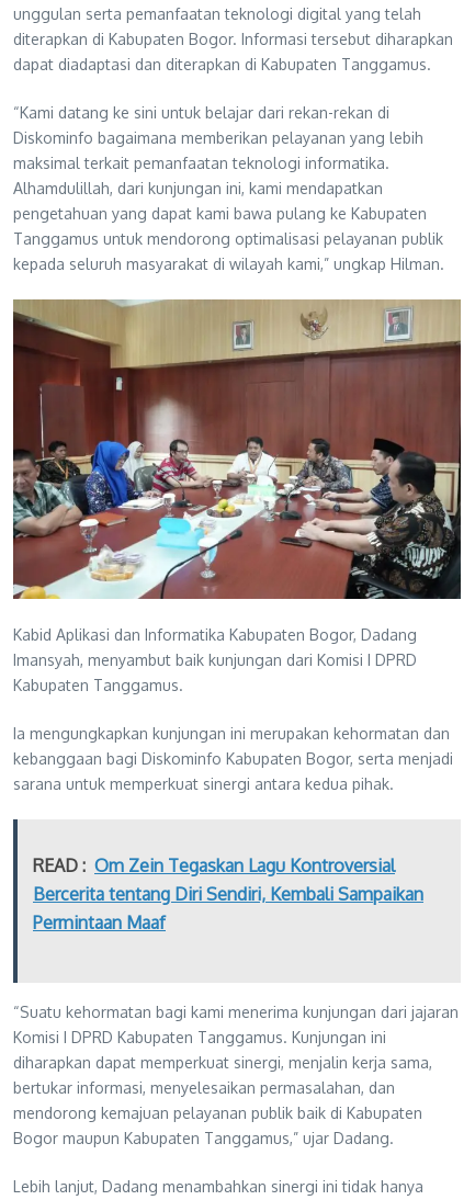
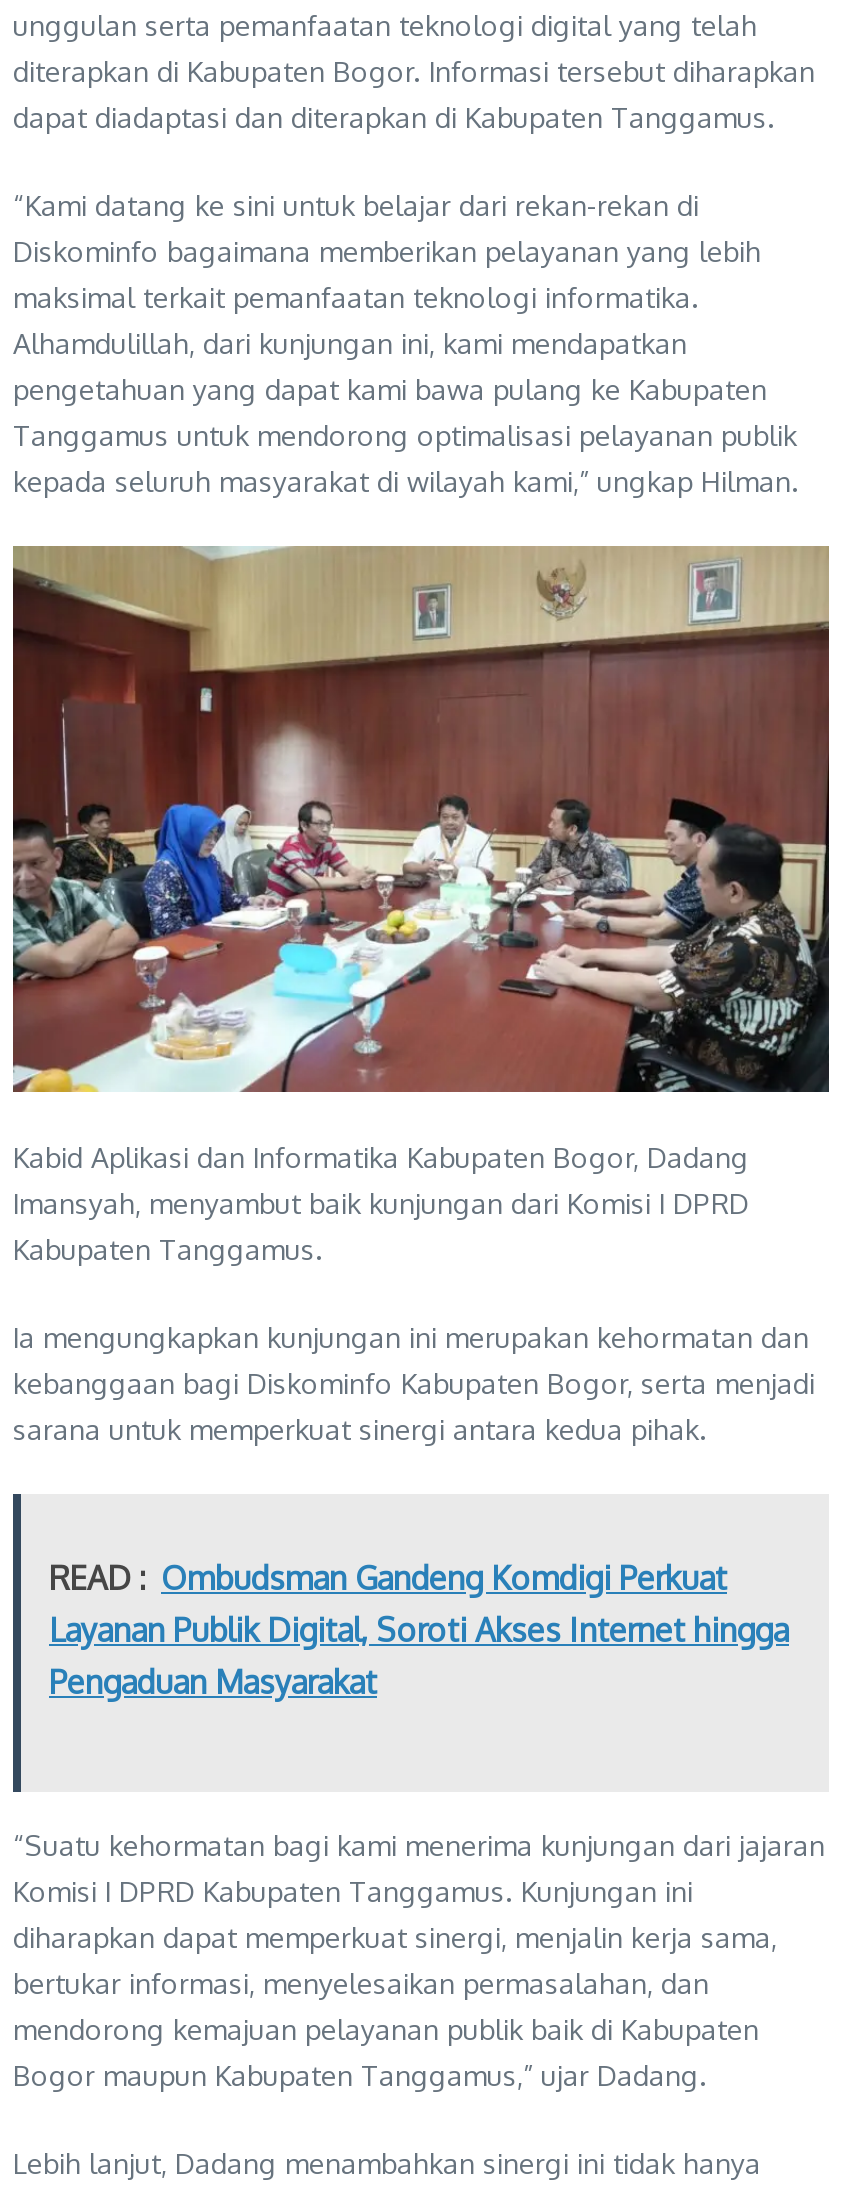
- READ : Om Zein Tegaskan Lagu Kontroversial
- Bercerita tentang Diri Sendiri, Kembali Sampaikan
- Permintaan Maaf
+ READ : Ombudsman Gandeng Komdigi Perkuat
+ Layanan Publik Digital, Soroti Akses Internet hingga
+ Pengaduan Masyarakat
